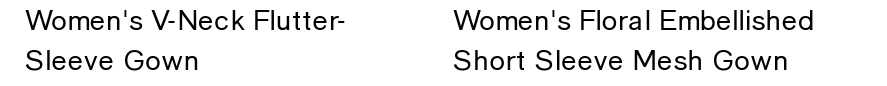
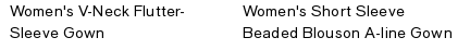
- Women's Floral Embellished
+ Women's Short Sleeve

- Short Sleeve Mesh Gown
+ Beaded Blouson A-line Gown
